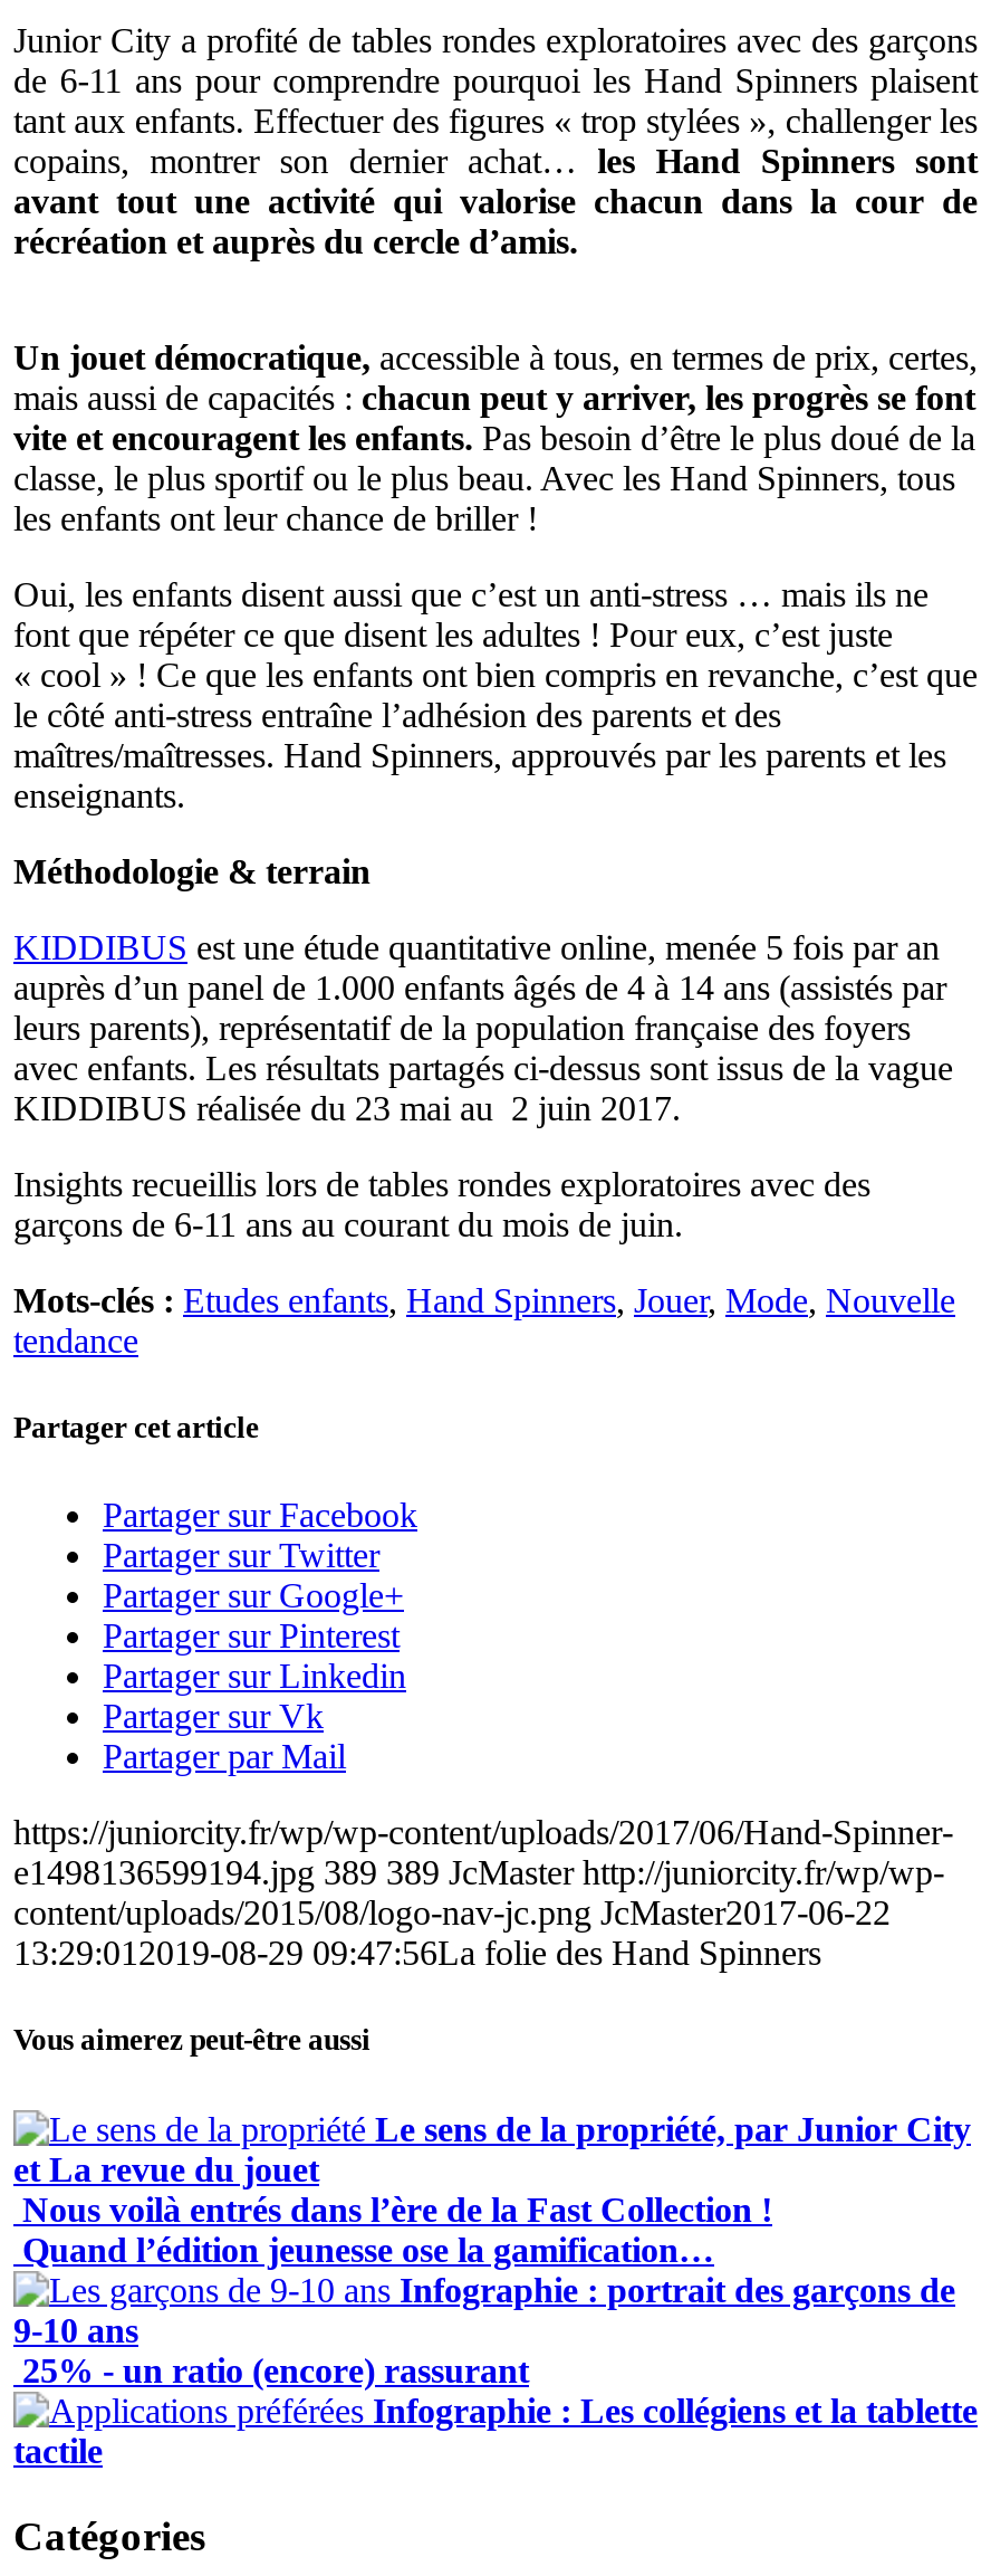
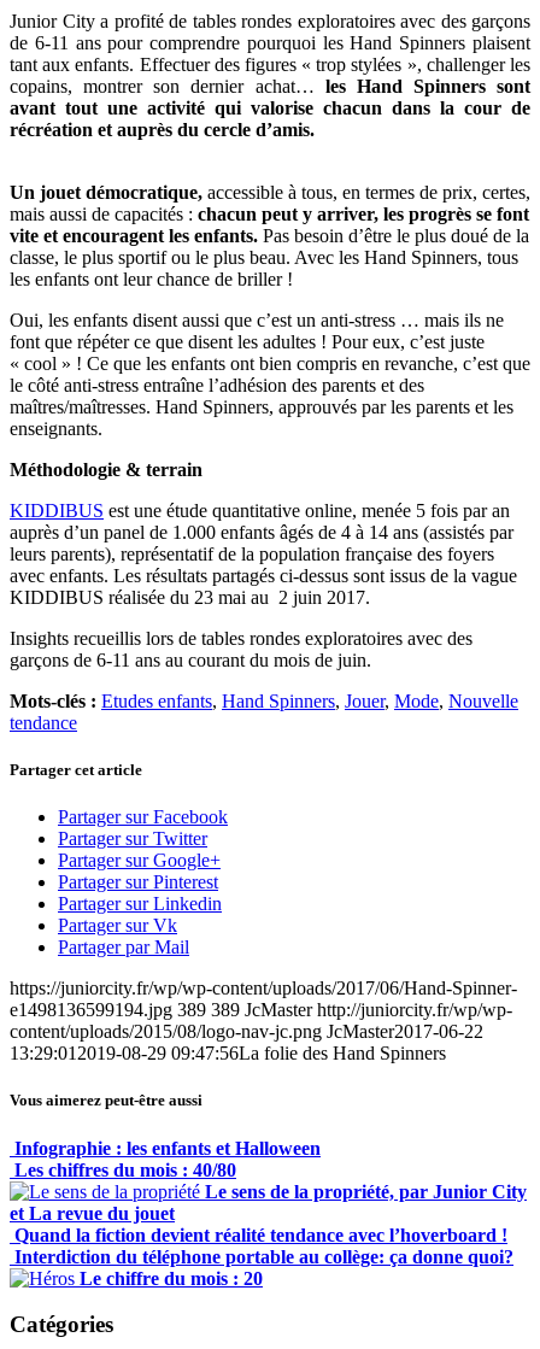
+ Infographie : les enfants et Halloween
+ Les chiffres du mois : 40/80

moved down: Le sens de la propriété, par Junior City | et La revue du jouet

- Nous voilà entrés dans l’ère de la Fast Collection !
- Quand l’édition jeunesse ose la gamification…
- Infographie : portrait des garçons de
- 9-10 ans
- 25% - un ratio (encore) rassurant
- Infographie : Les collégiens et la tablette
- tactile
+ Quand la fiction devient réalité tendance avec l’hoverboard !
+ Interdiction du téléphone portable au collège: ça donne quoi?
+ Le chiffre du mois : 20
